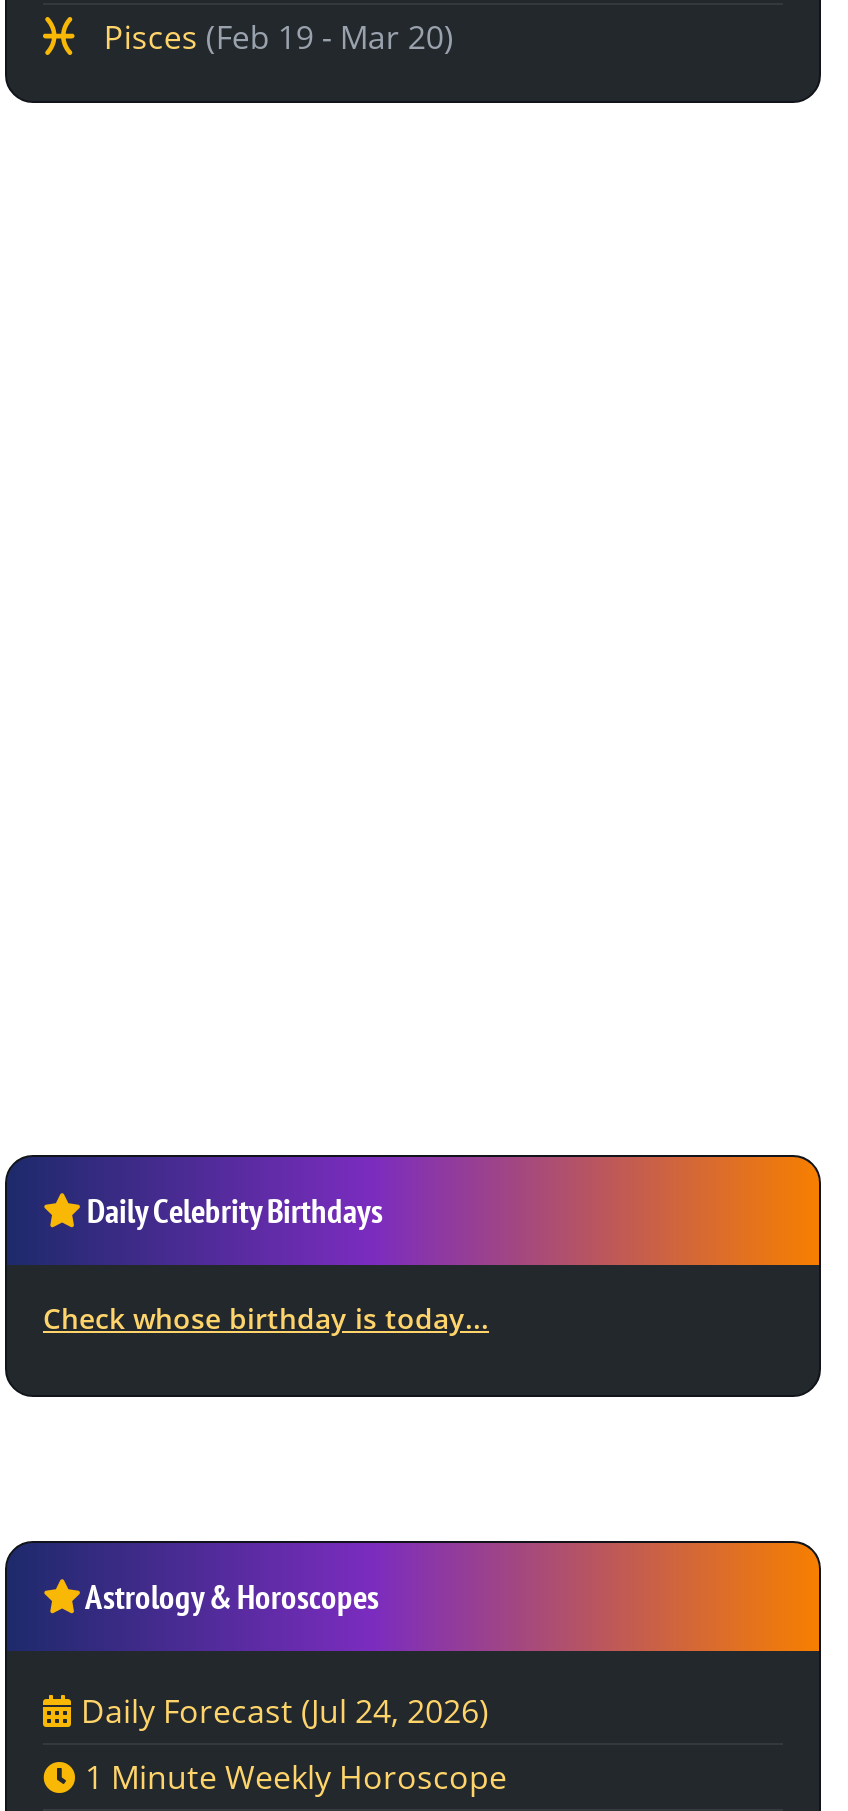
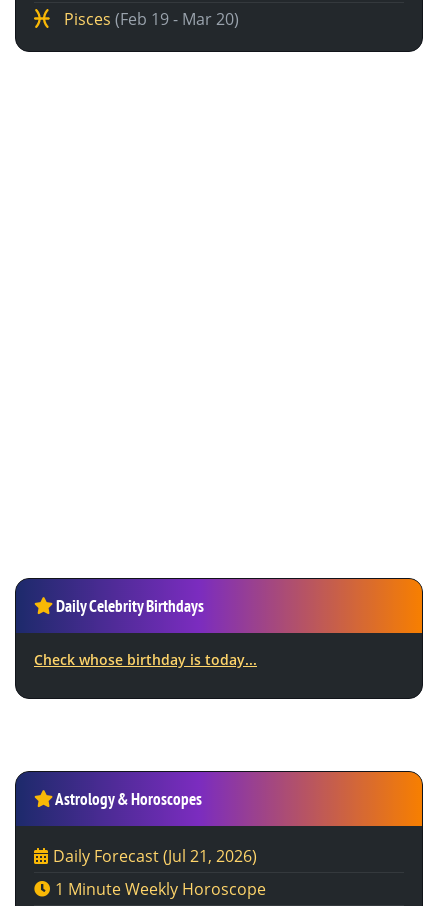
- Daily Forecast (Jul 24, 2026)
+ Daily Forecast (Jul 21, 2026)
